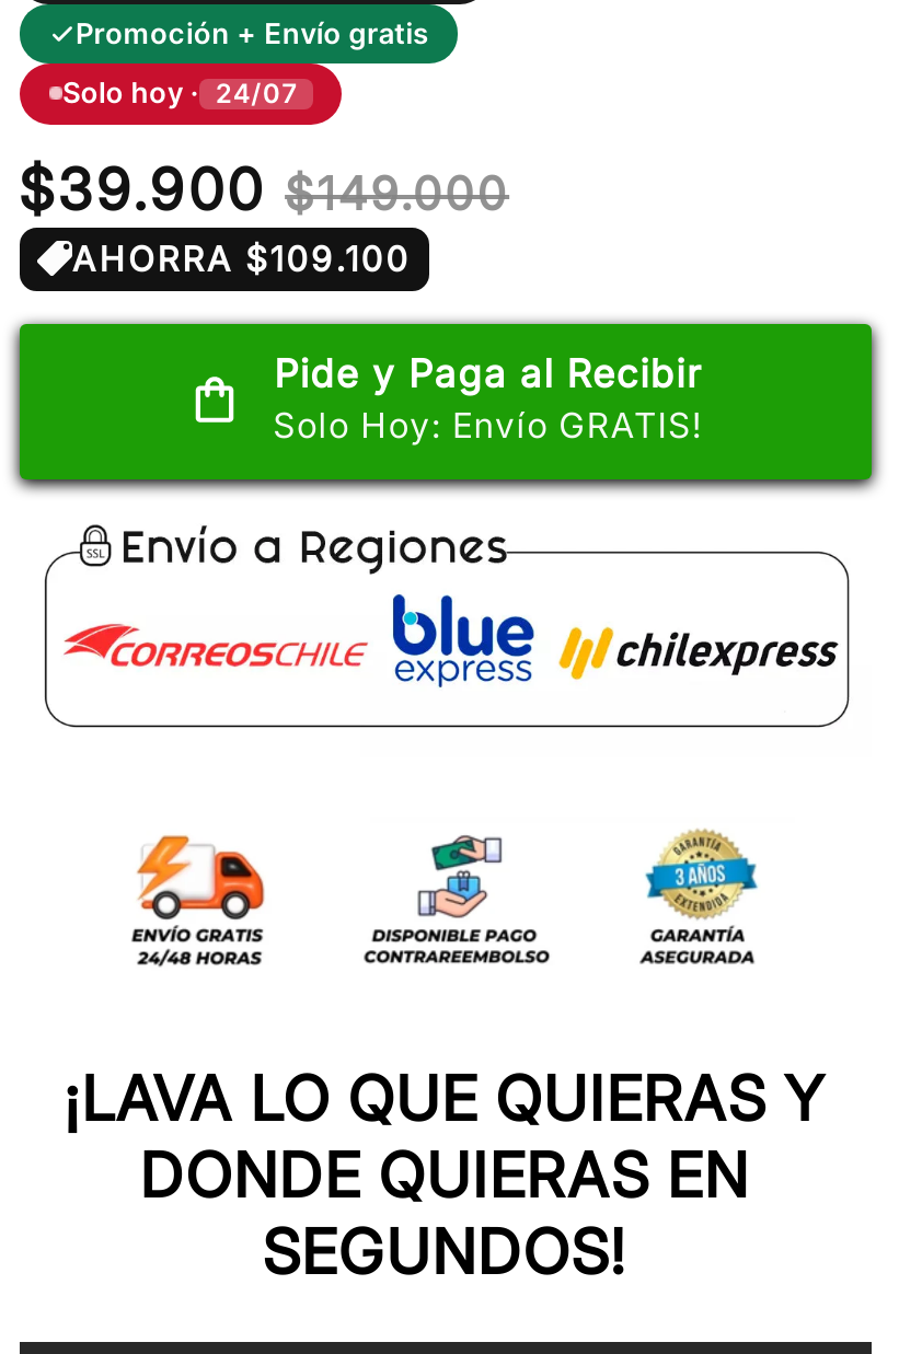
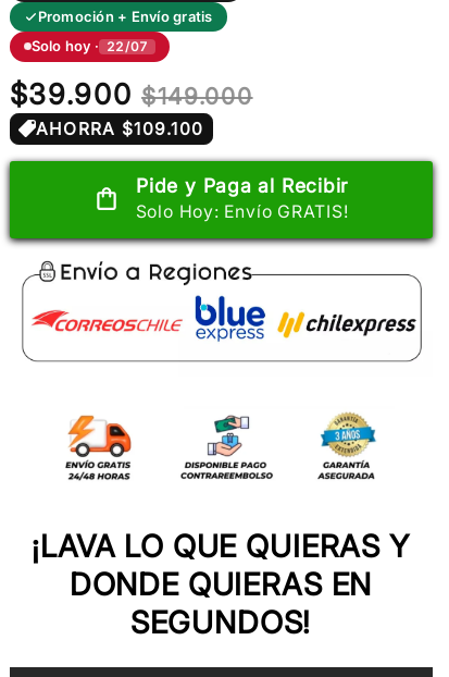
- Solo hoy · 24/07
+ Solo hoy · 22/07
